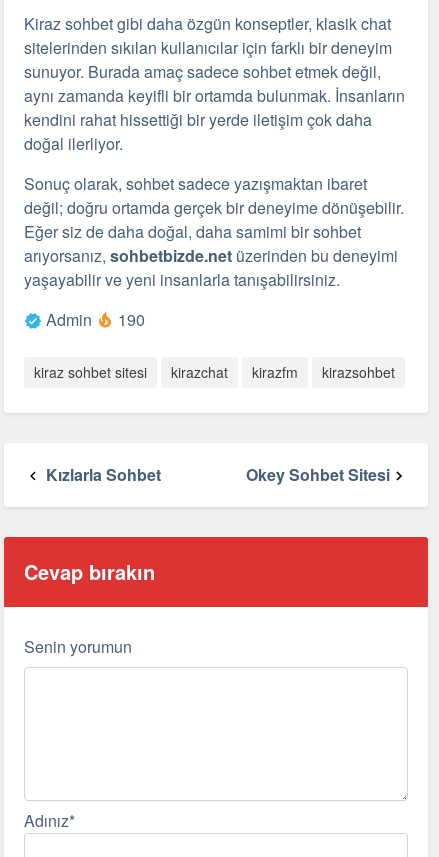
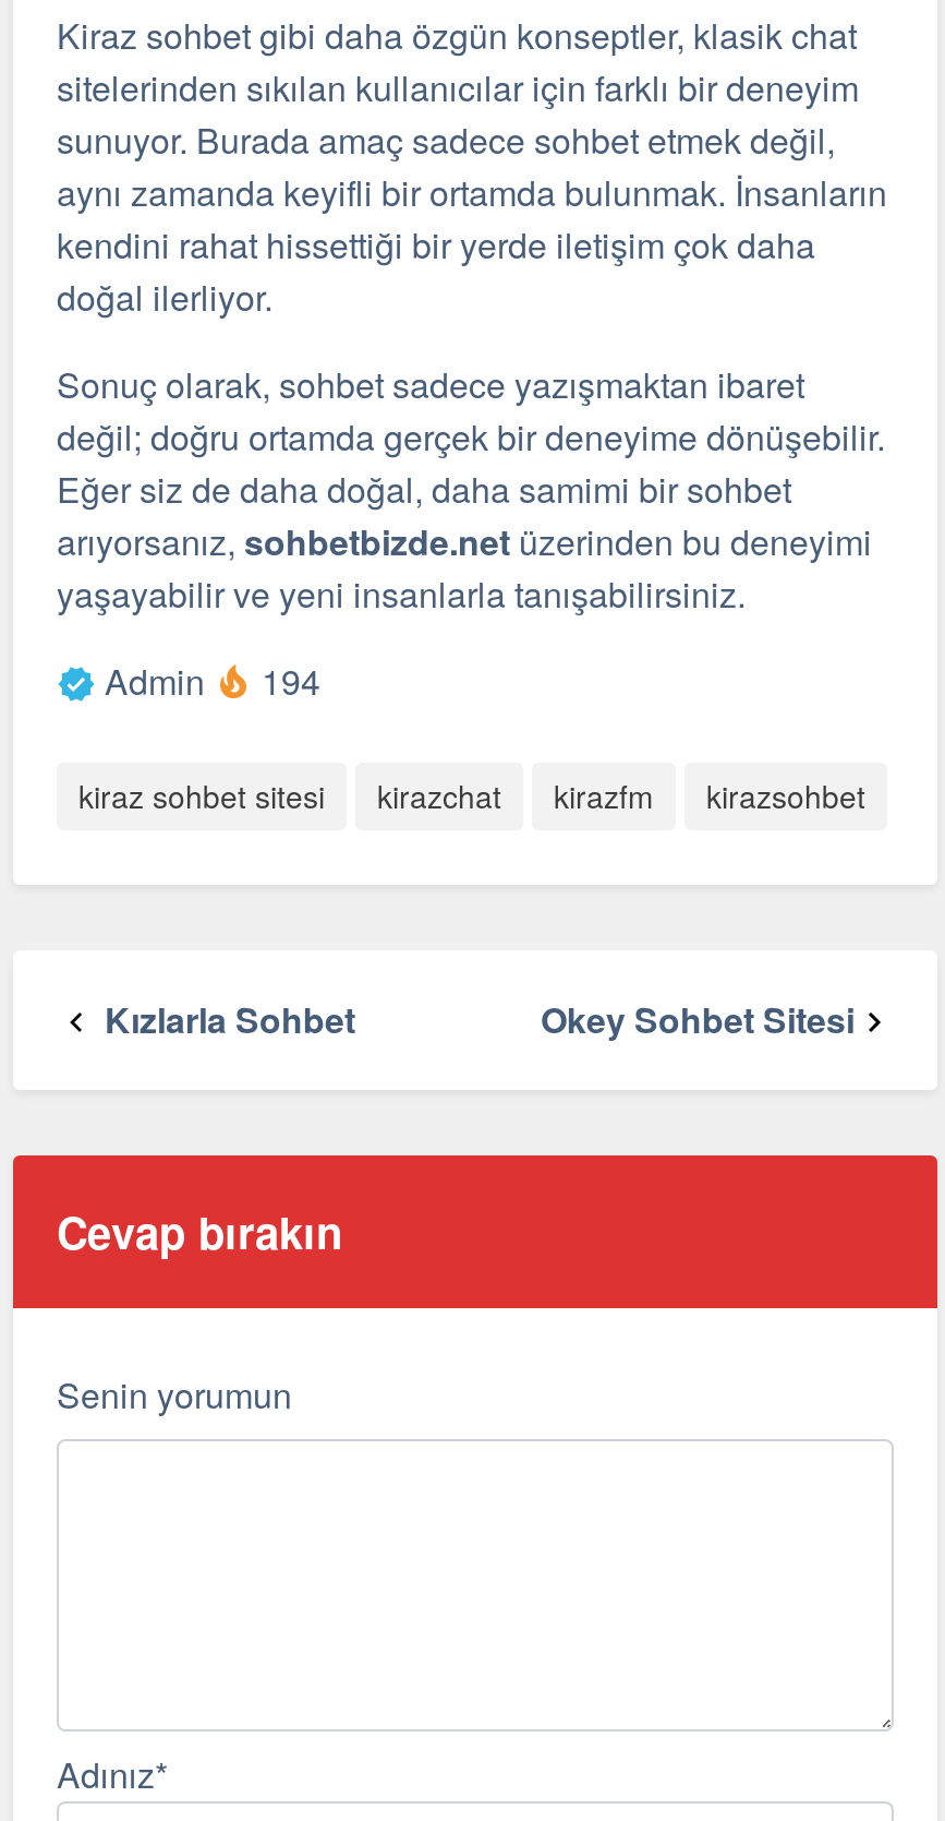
- Admin 190
+ Admin 194
